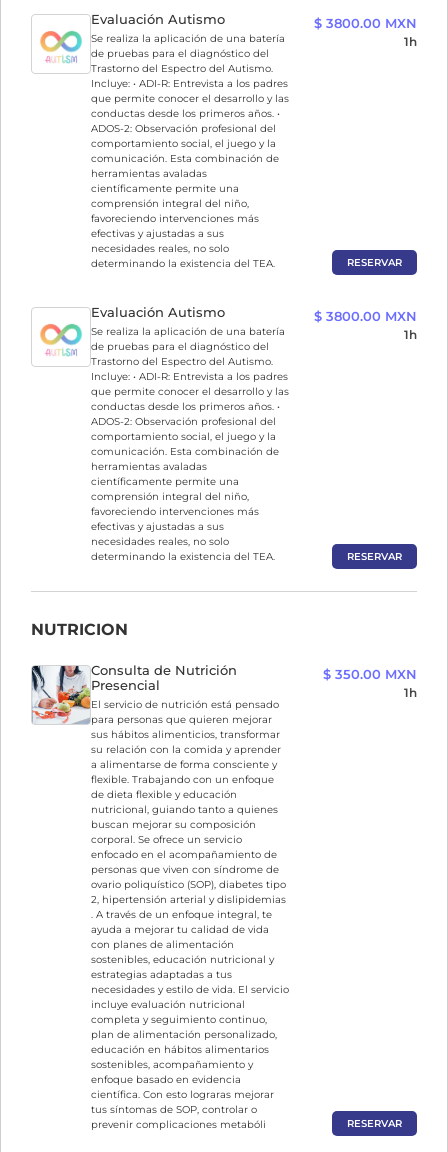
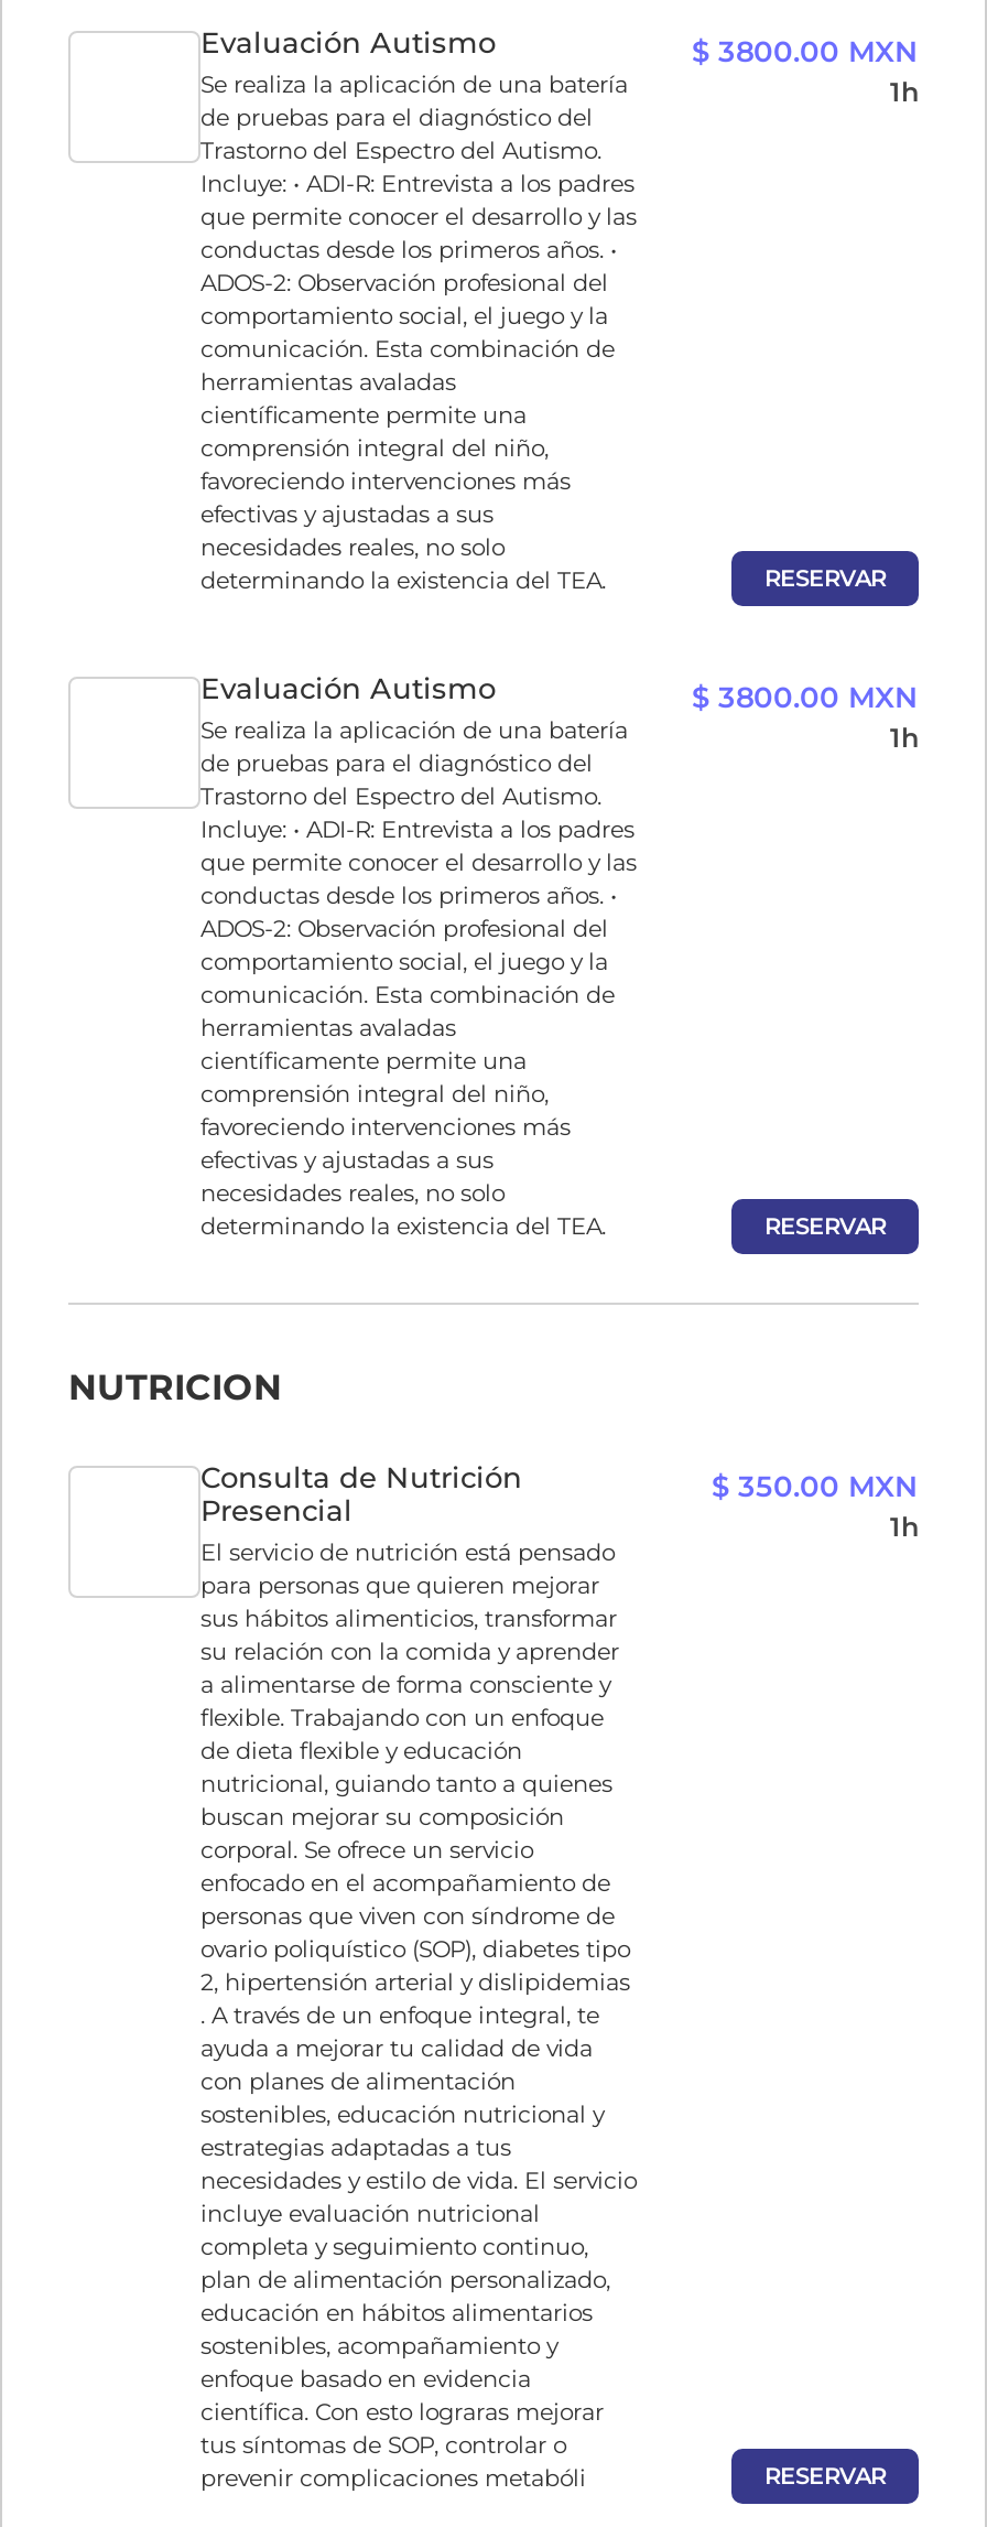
- [image]

- [image]

- [image]
